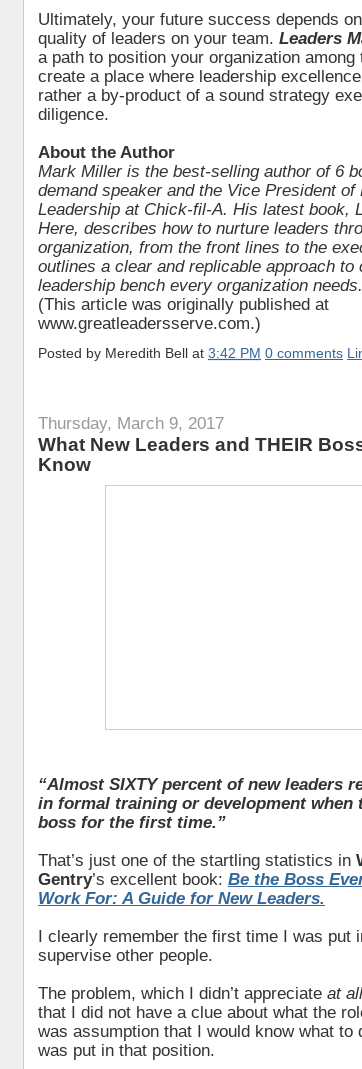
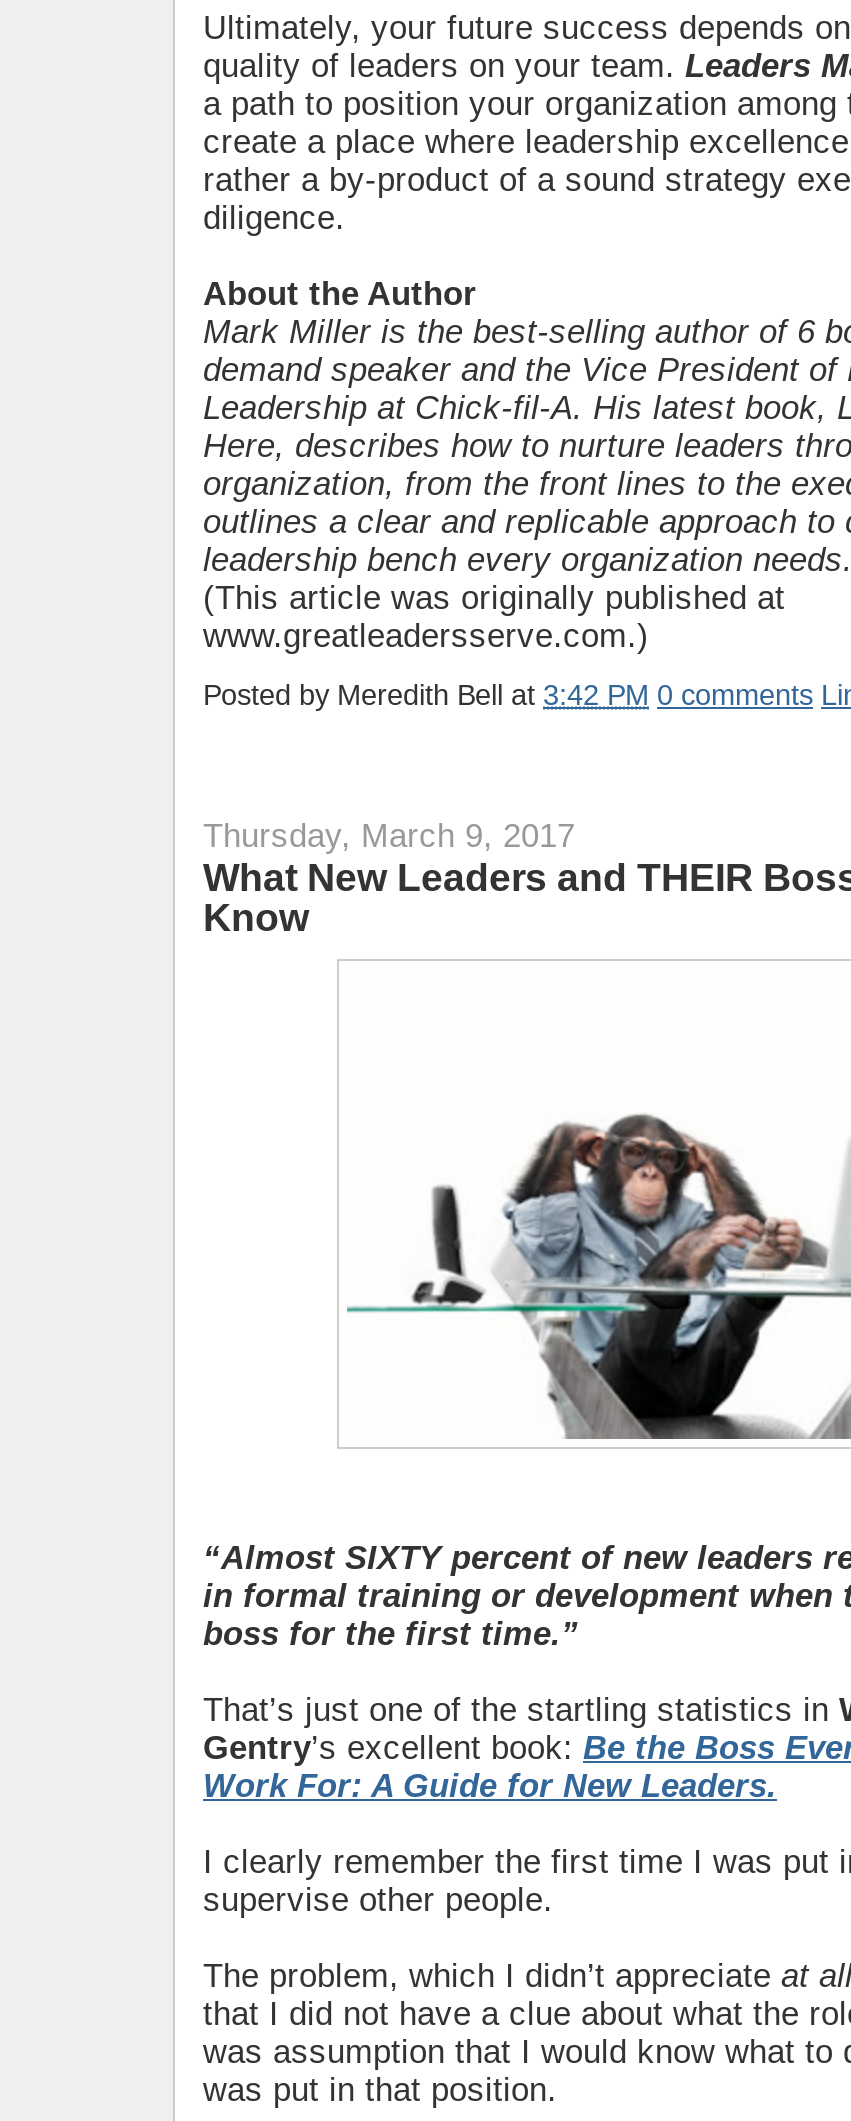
+ [image]
